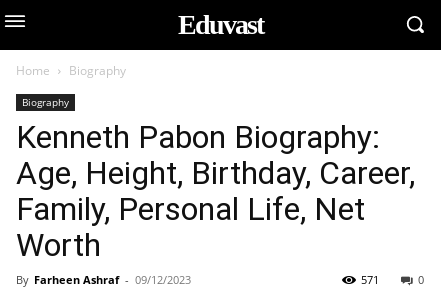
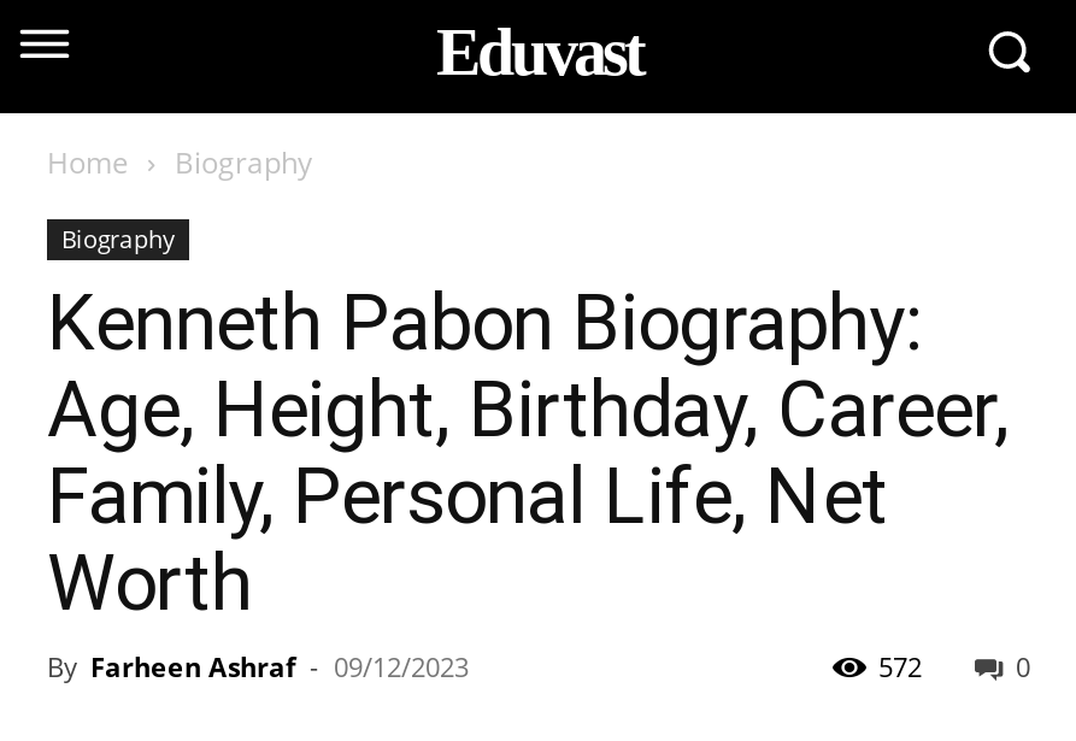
- 571
+ 572
